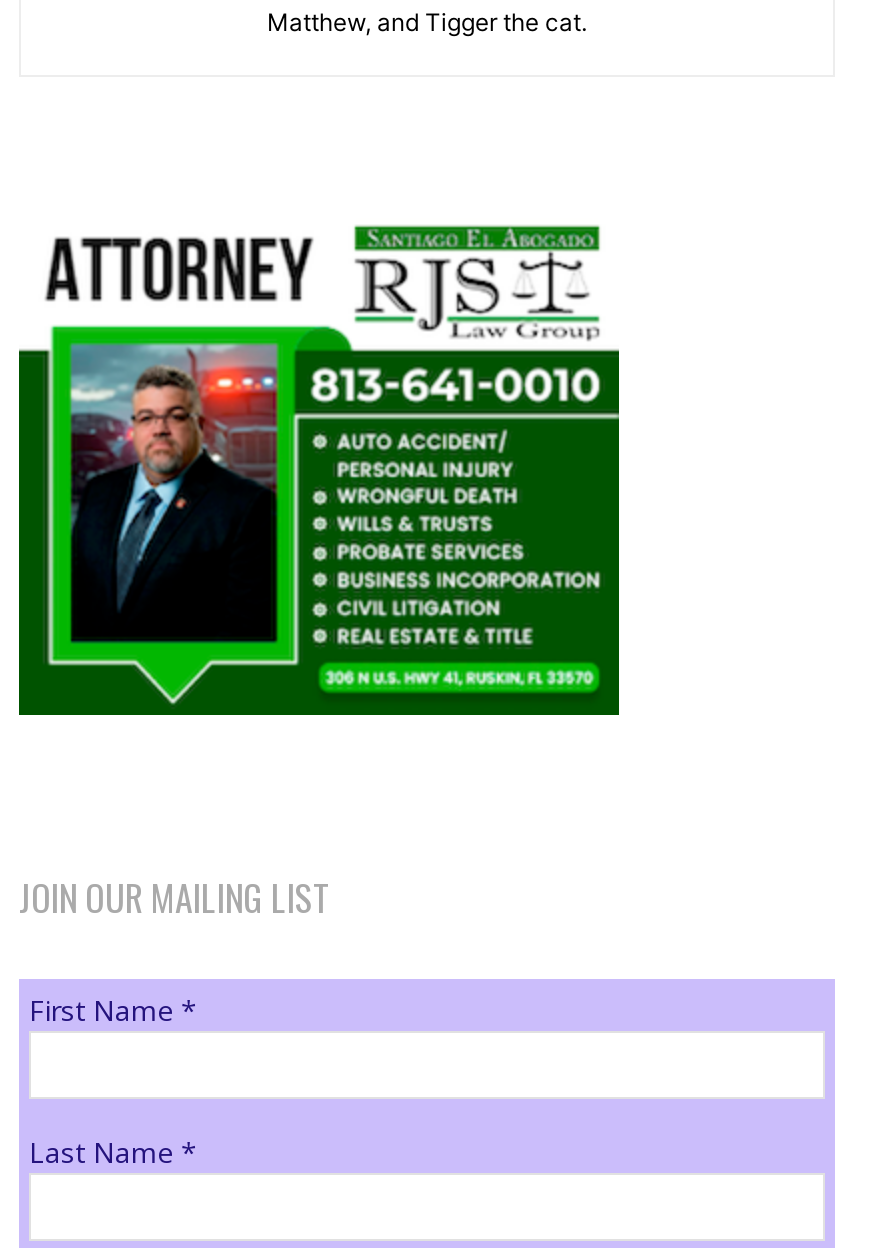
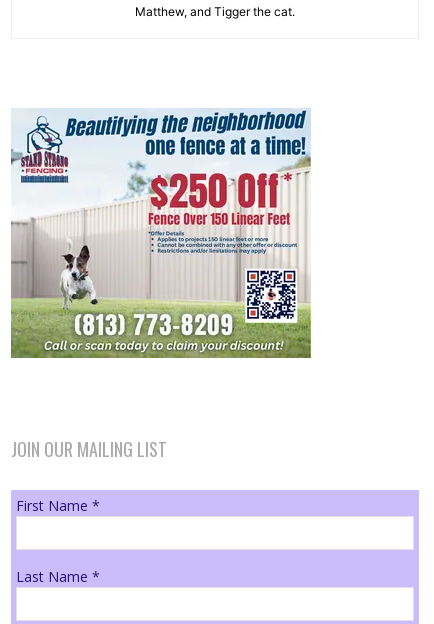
- [image]
+ [image]
